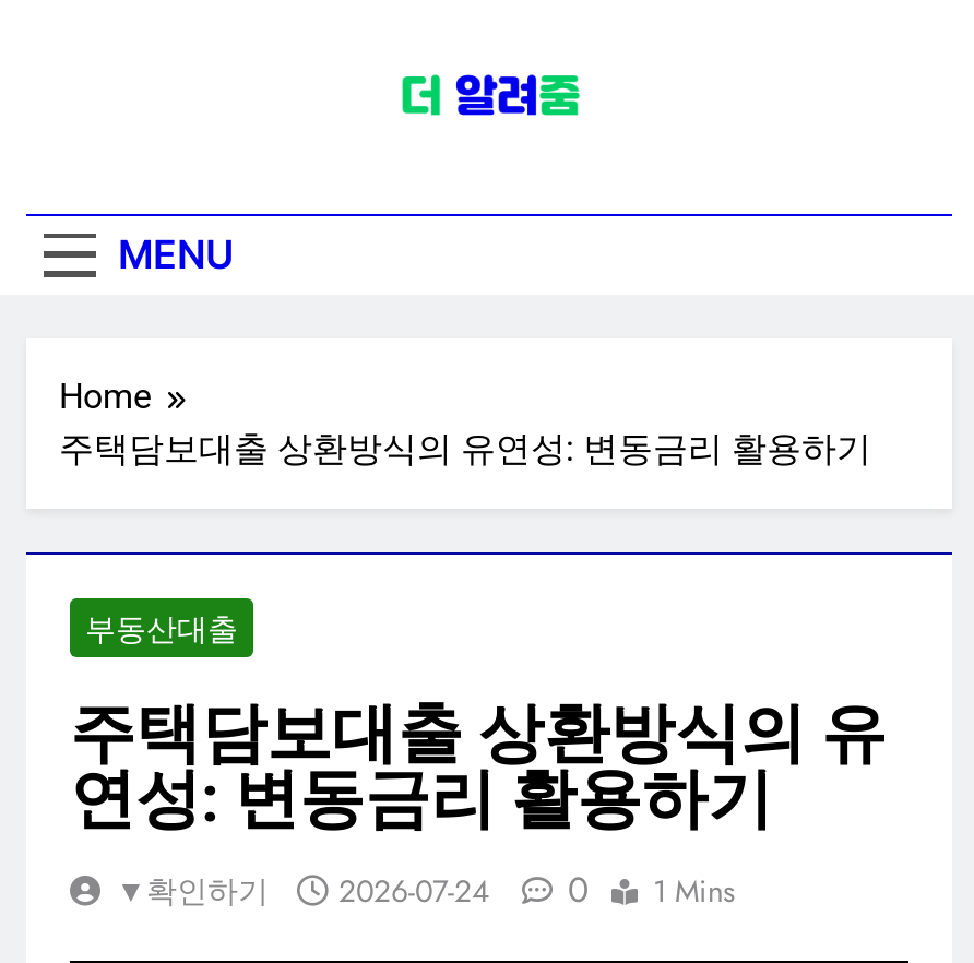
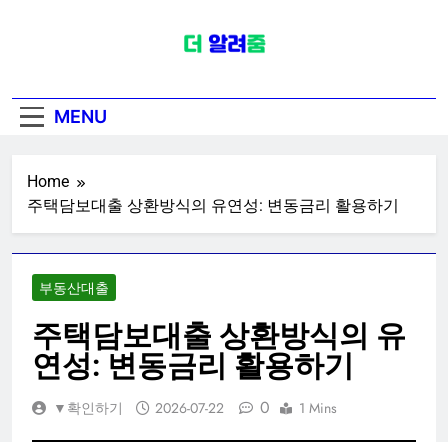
- 2026-07-24
+ 2026-07-22
